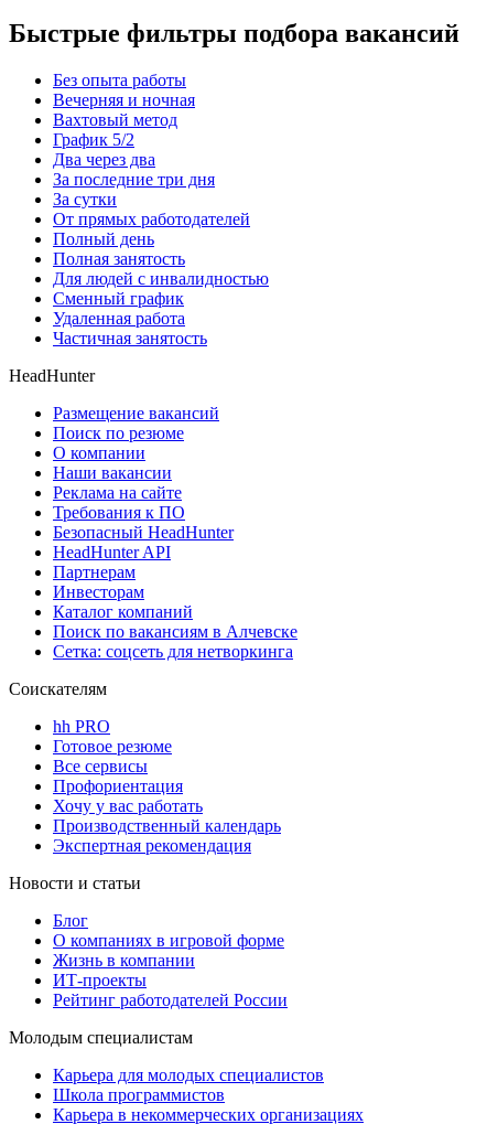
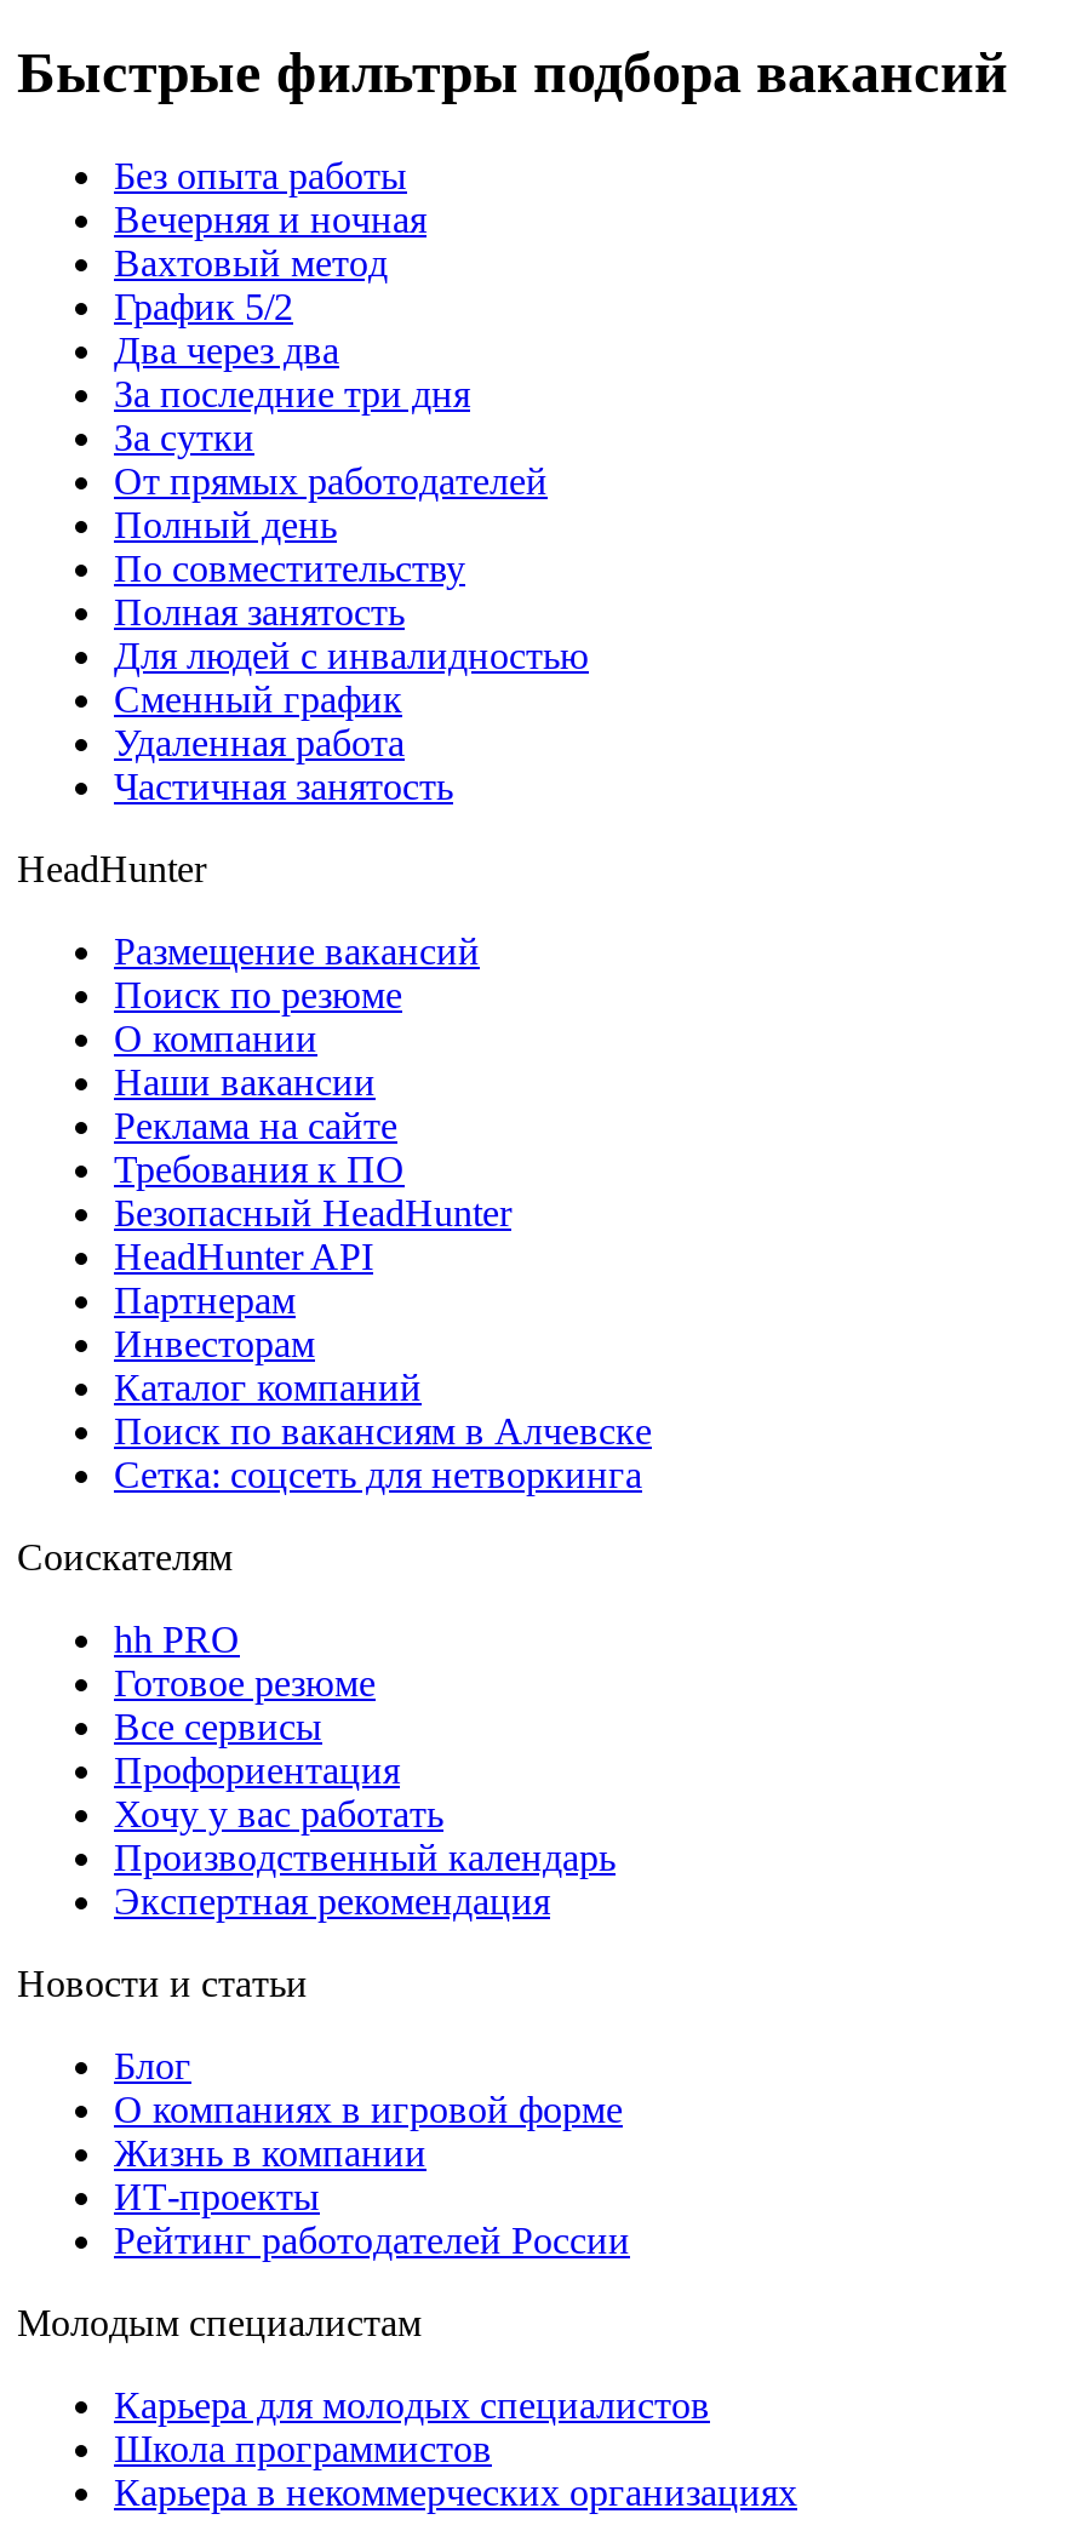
+ По совместительству
